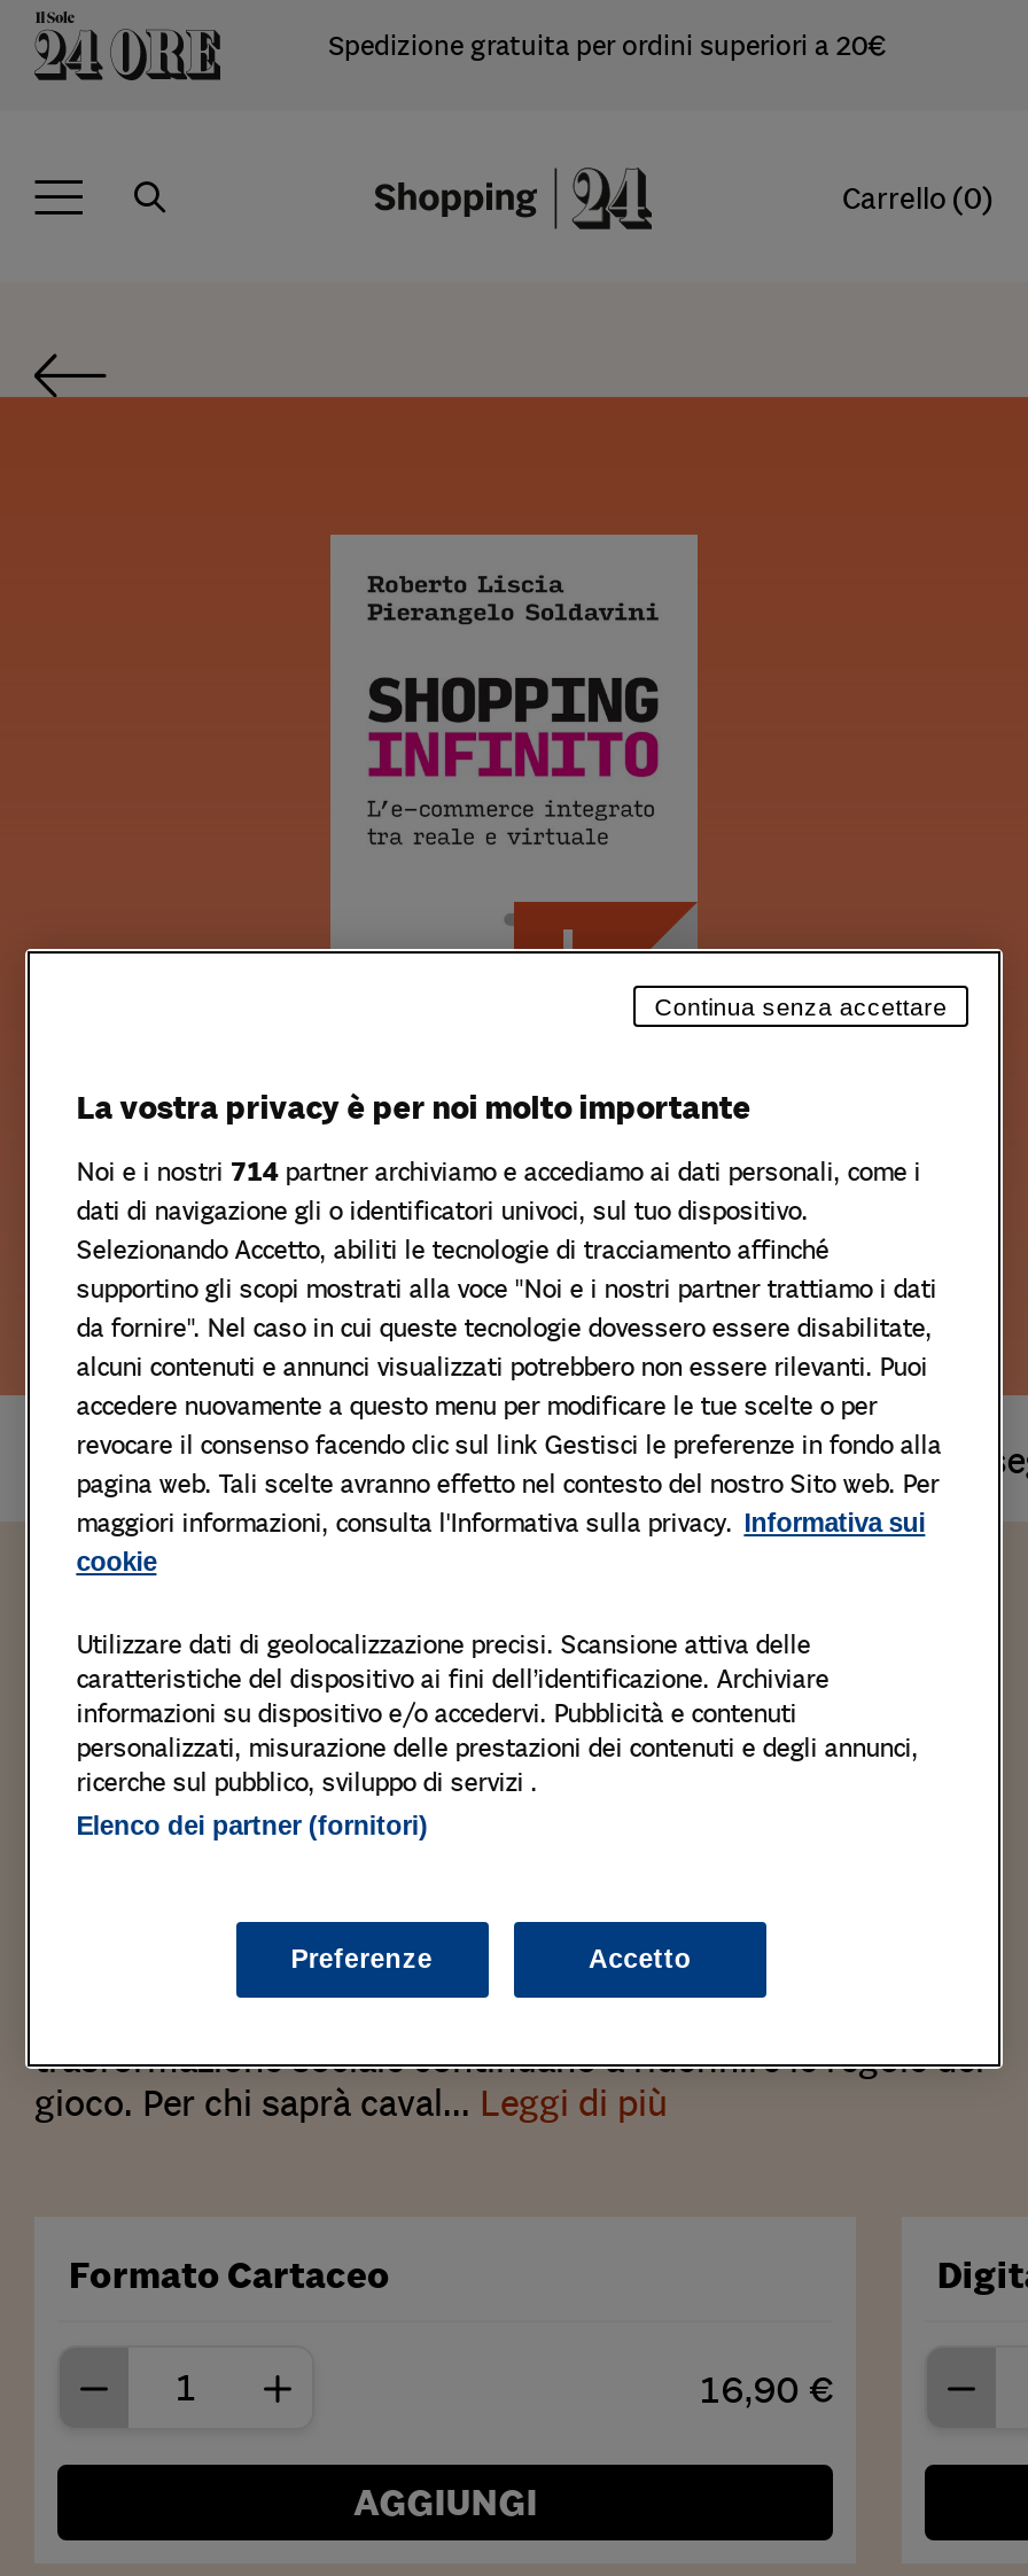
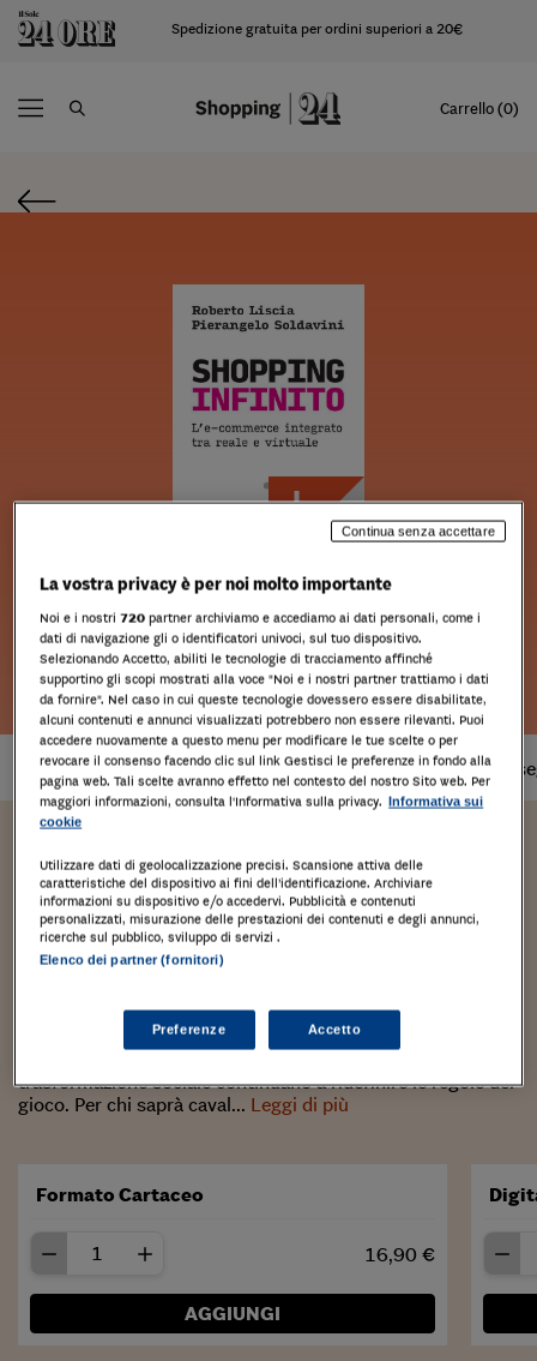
- Noi e i nostri 714 partner archiviamo e accediamo ai dati personali, come i
+ Noi e i nostri 720 partner archiviamo e accediamo ai dati personali, come i
